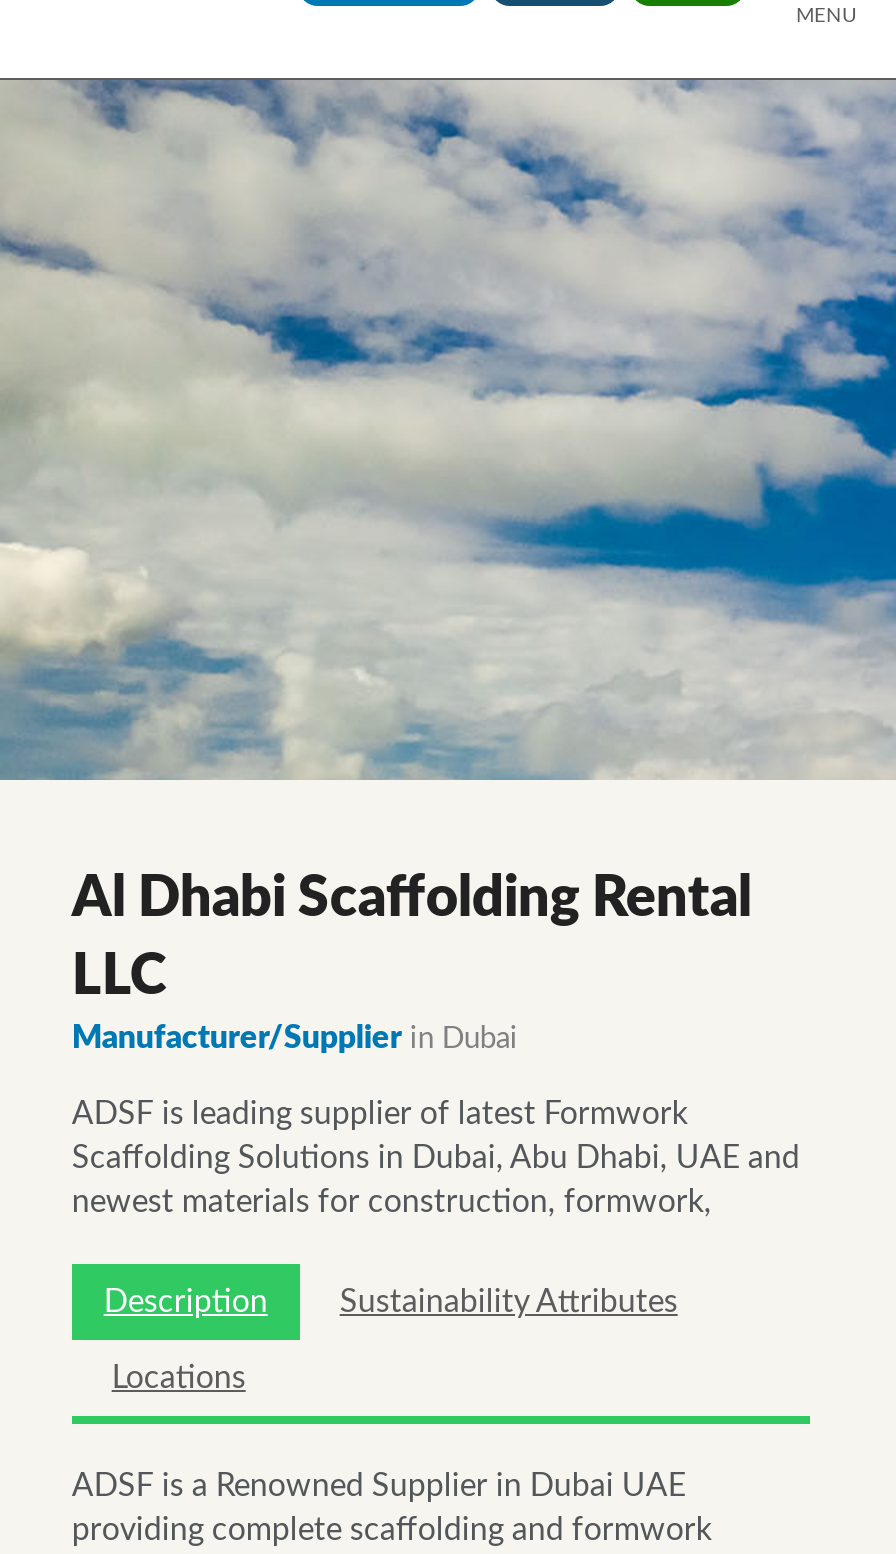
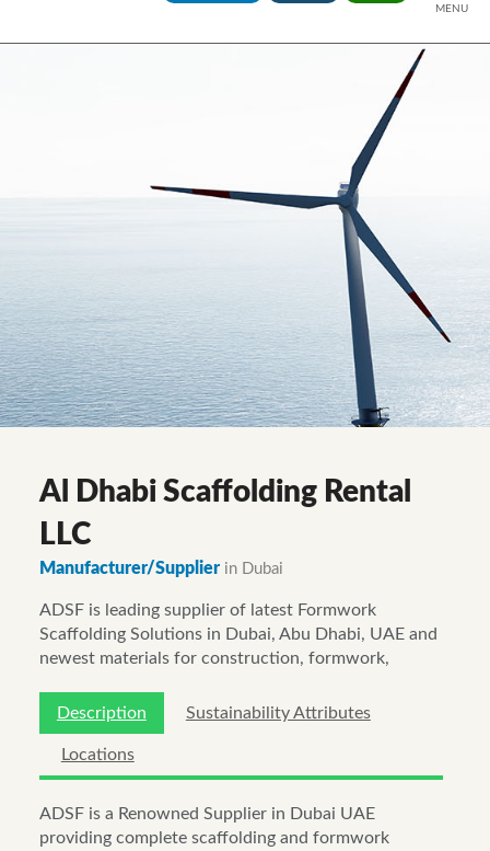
- [image]
+ [image]
